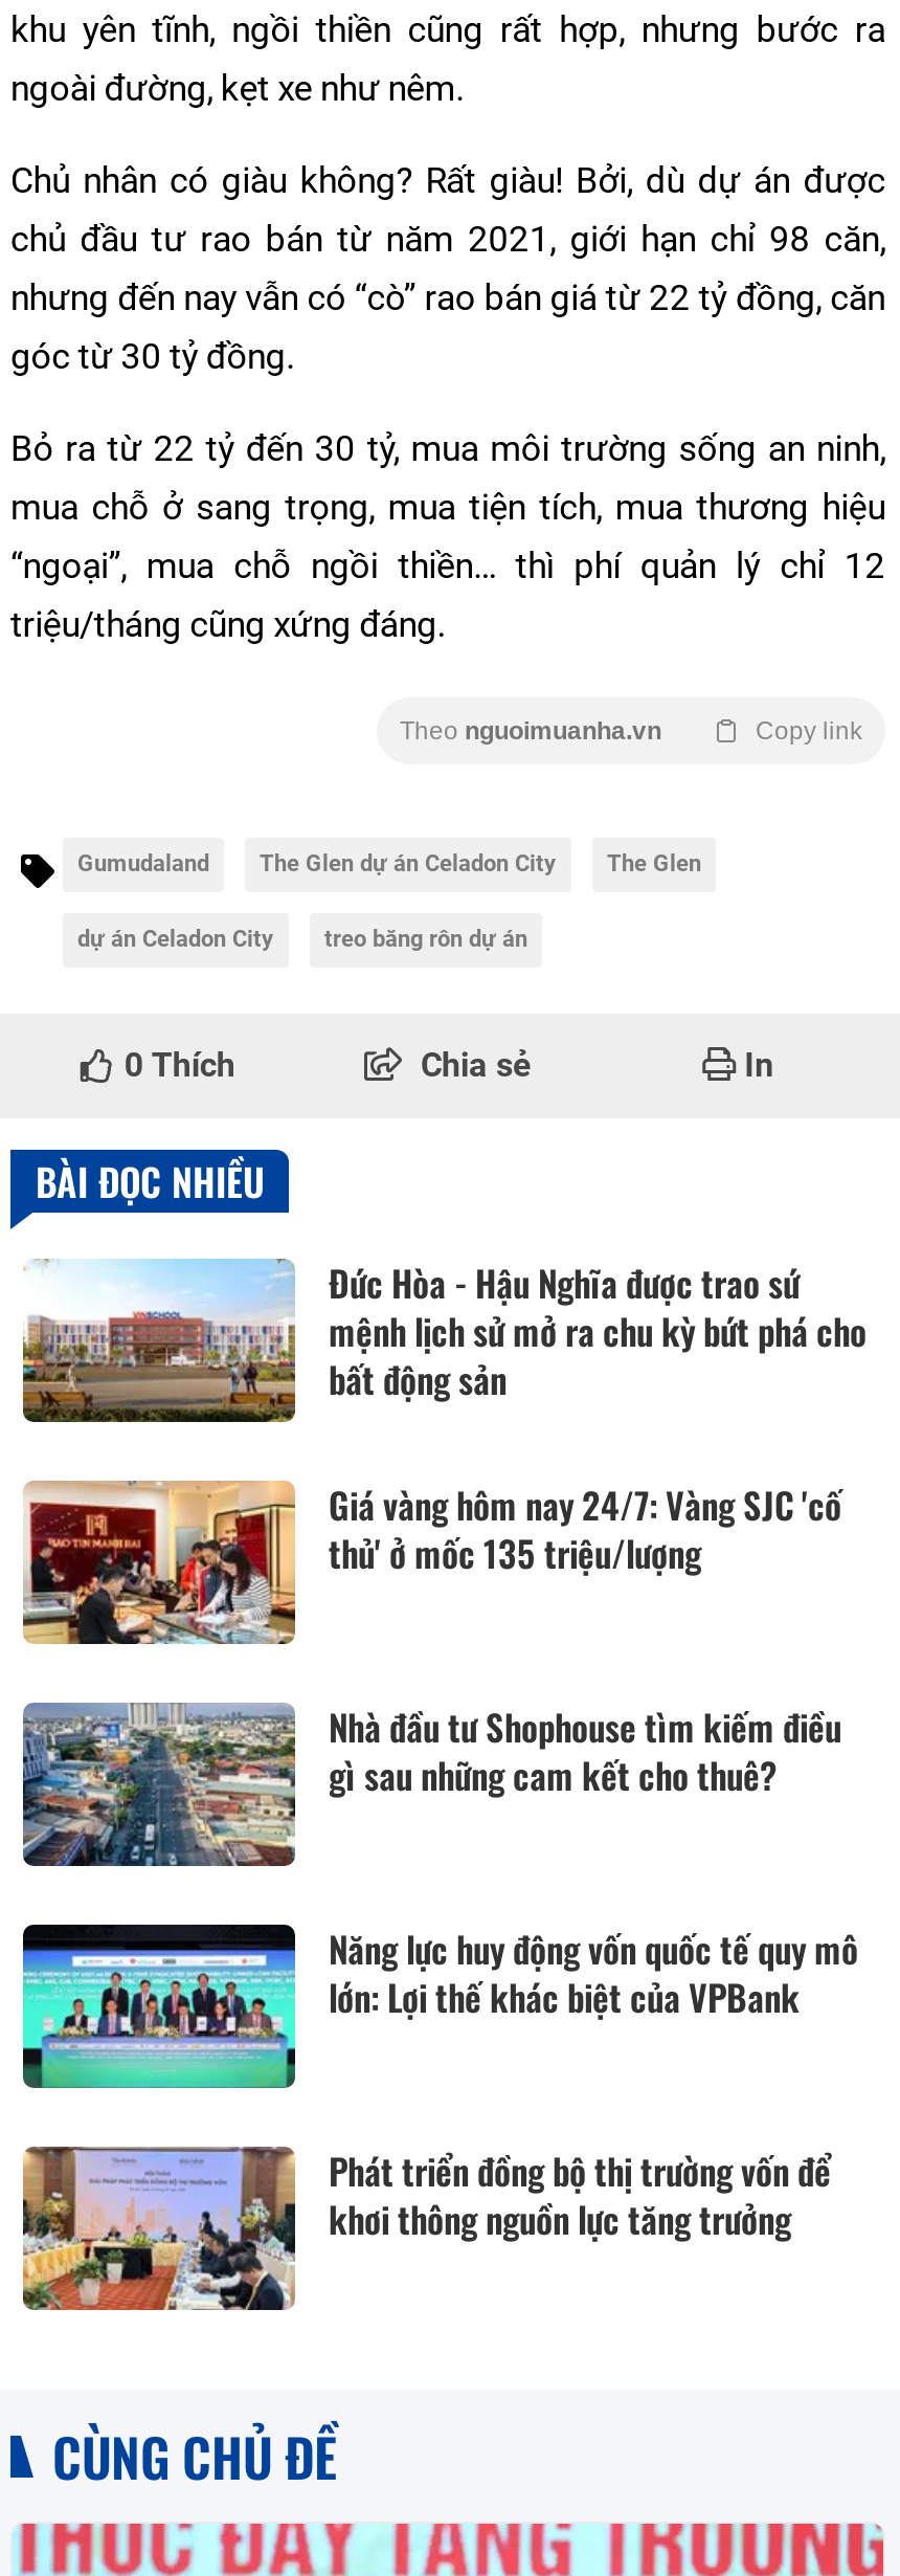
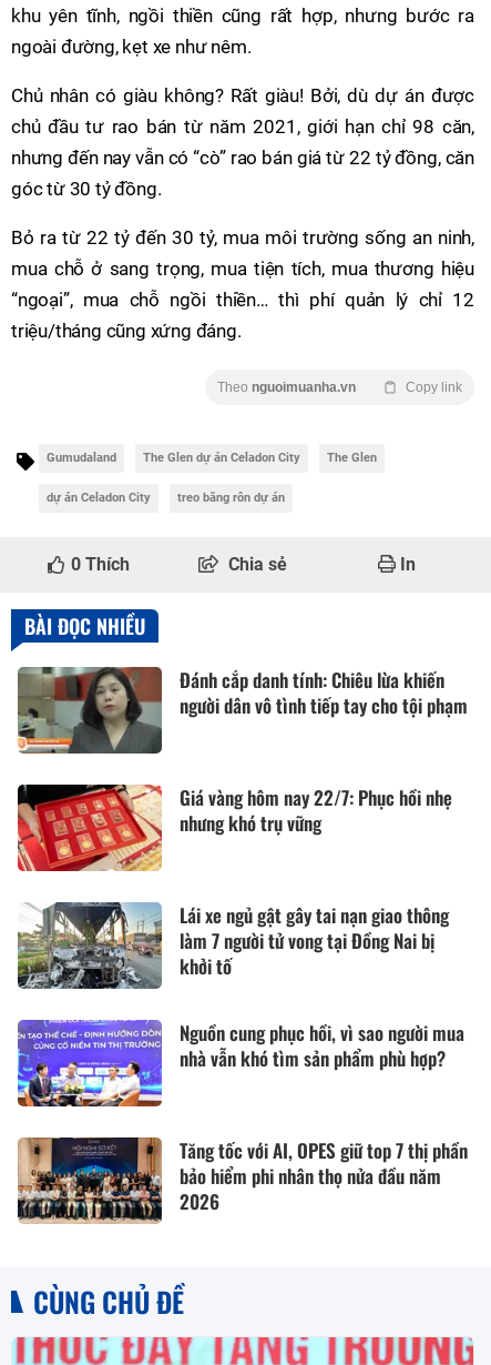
- [image]
- Đức Hòa - Hậu Nghĩa được trao sứ
- mệnh lịch sử mở ra chu kỳ bứt phá cho
- bất động sản
+ [image]
+ Đánh cắp danh tính: Chiêu lừa khiến
+ người dân vô tình tiếp tay cho tội phạm

- [image]
- Giá vàng hôm nay 24/7: Vàng SJC 'cố
- thủ' ở mốc 135 triệu/lượng
+ [image]
+ Giá vàng hôm nay 22/7: Phục hồi nhẹ
+ nhưng khó trụ vững

- [image]
- Nhà đầu tư Shophouse tìm kiếm điều
- gì sau những cam kết cho thuê?
+ [image]
+ Lái xe ngủ gật gây tai nạn giao thông
+ làm 7 người tử vong tại Đồng Nai bị
+ khởi tố

- [image]
- Năng lực huy động vốn quốc tế quy mô
- lớn: Lợi thế khác biệt của VPBank
+ [image]
+ Nguồn cung phục hồi, vì sao người mua
+ nhà vẫn khó tìm sản phẩm phù hợp?

- [image]
- Phát triển đồng bộ thị trường vốn để
- khơi thông nguồn lực tăng trưởng
+ [image]
+ Tăng tốc với AI, OPES giữ top 7 thị phần
+ bảo hiểm phi nhân thọ nửa đầu năm
+ 2026
